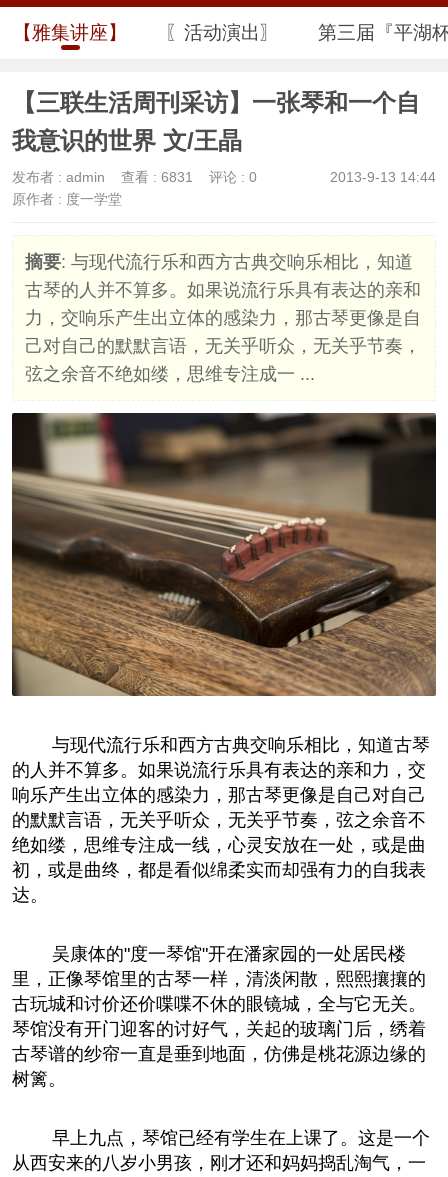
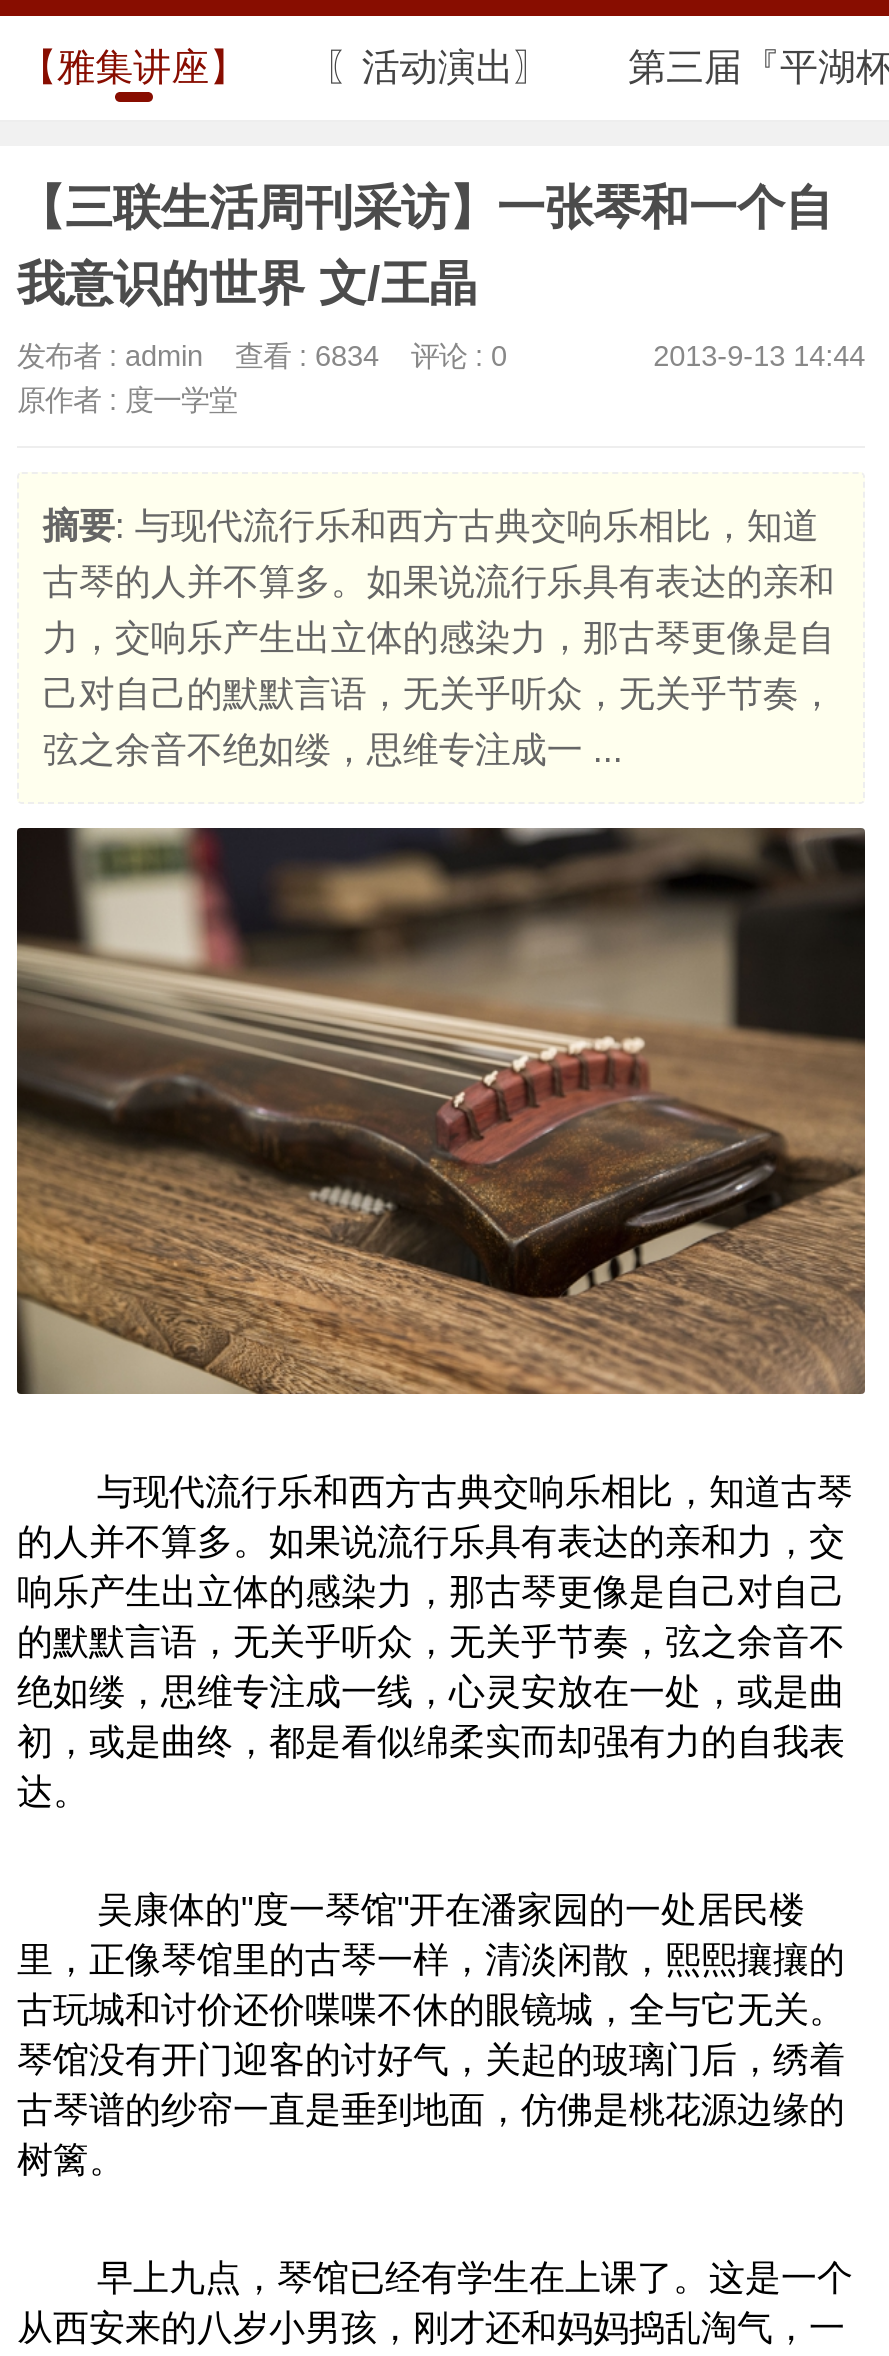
- 发布者 : admin 查看 : 6831 评论 : 0
+ 发布者 : admin 查看 : 6834 评论 : 0
